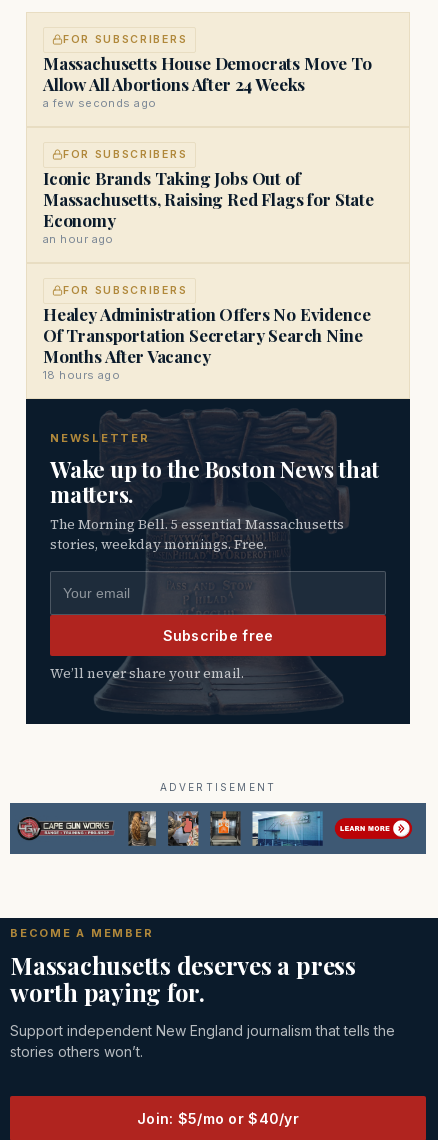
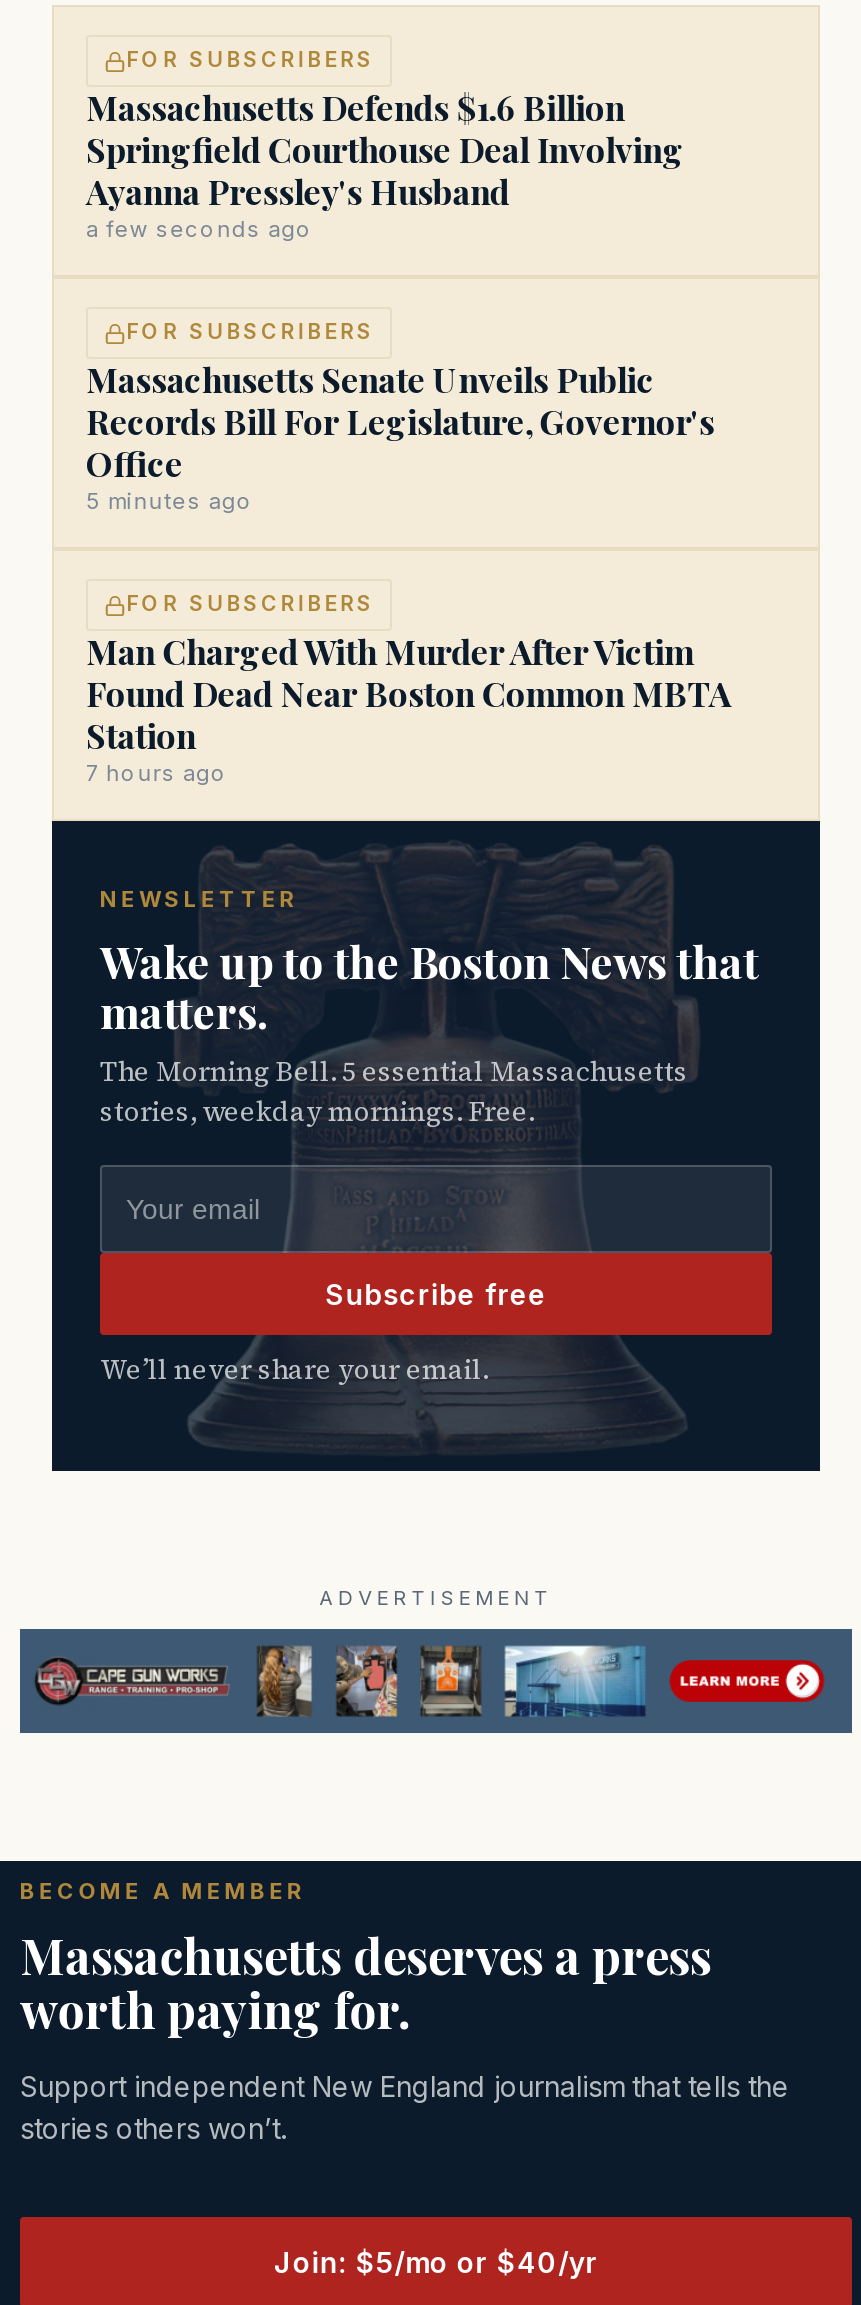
- Massachusetts House Democrats Move To
- Allow All Abortions After 24 Weeks
+ Massachusetts Defends $1.6 Billion
+ Springfield Courthouse Deal Involving
+ Ayanna Pressley's Husband

- Iconic Brands Taking Jobs Out of
- Massachusetts, Raising Red Flags for State
- Economy
- an hour ago
+ Massachusetts Senate Unveils Public
+ Records Bill For Legislature, Governor's
+ Office
+ 5 minutes ago

- Healey Administration Offers No Evidence
- Of Transportation Secretary Search Nine
- Months After Vacancy
- 18 hours ago
+ Man Charged With Murder After Victim
+ Found Dead Near Boston Common MBTA
+ Station
+ 7 hours ago
